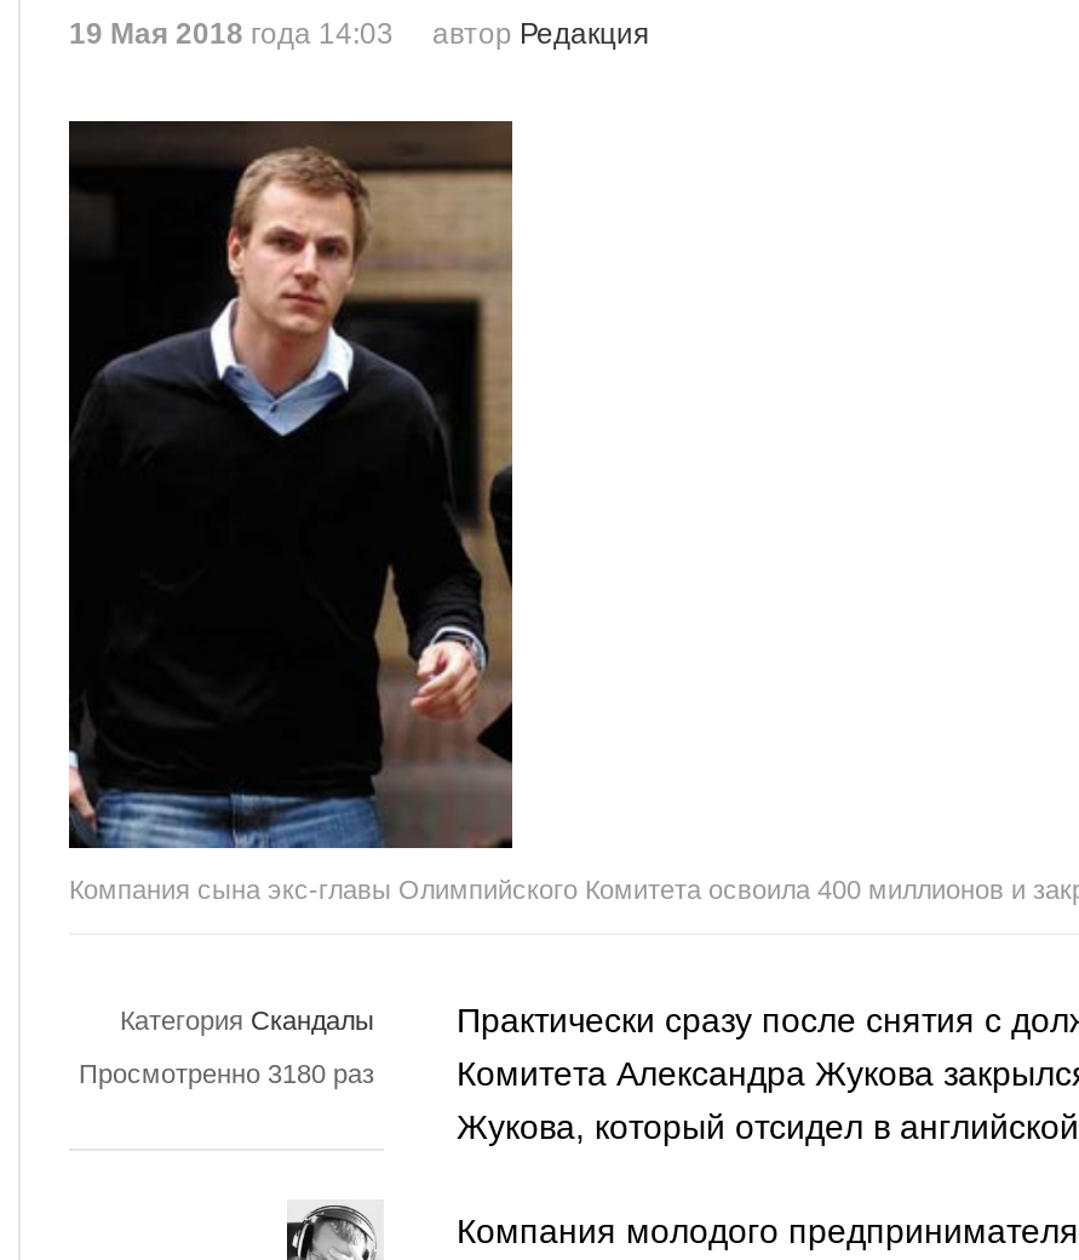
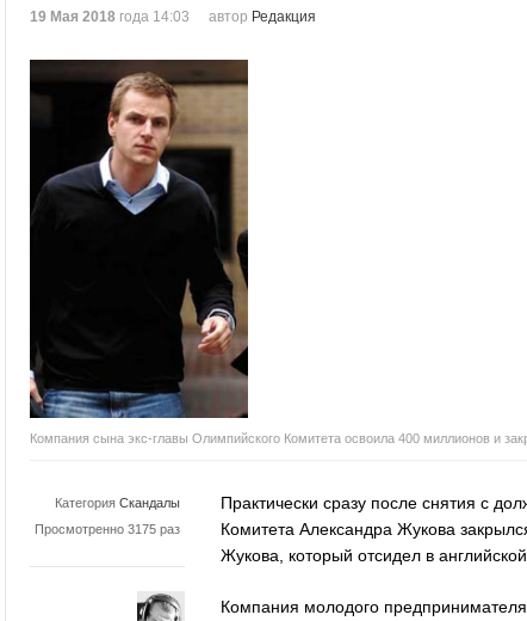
- Просмотренно 3180 раз
+ Просмотренно 3175 раз
